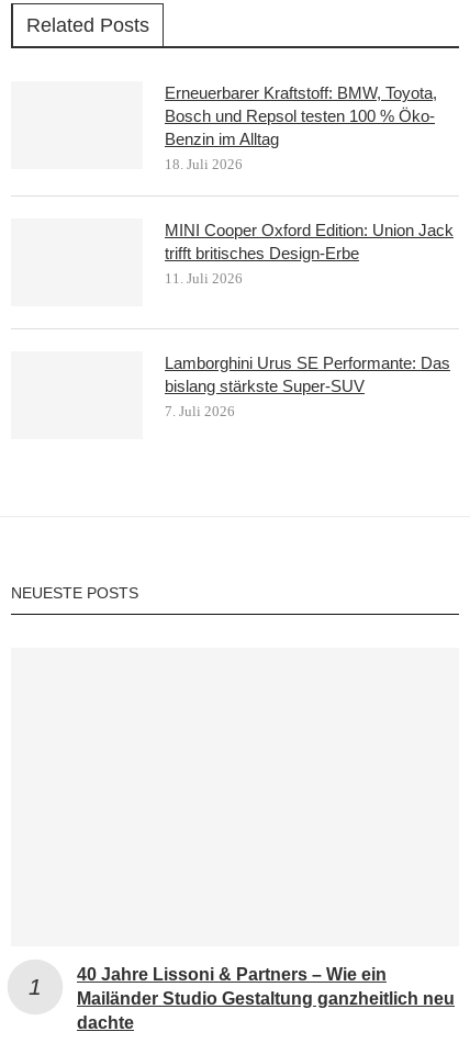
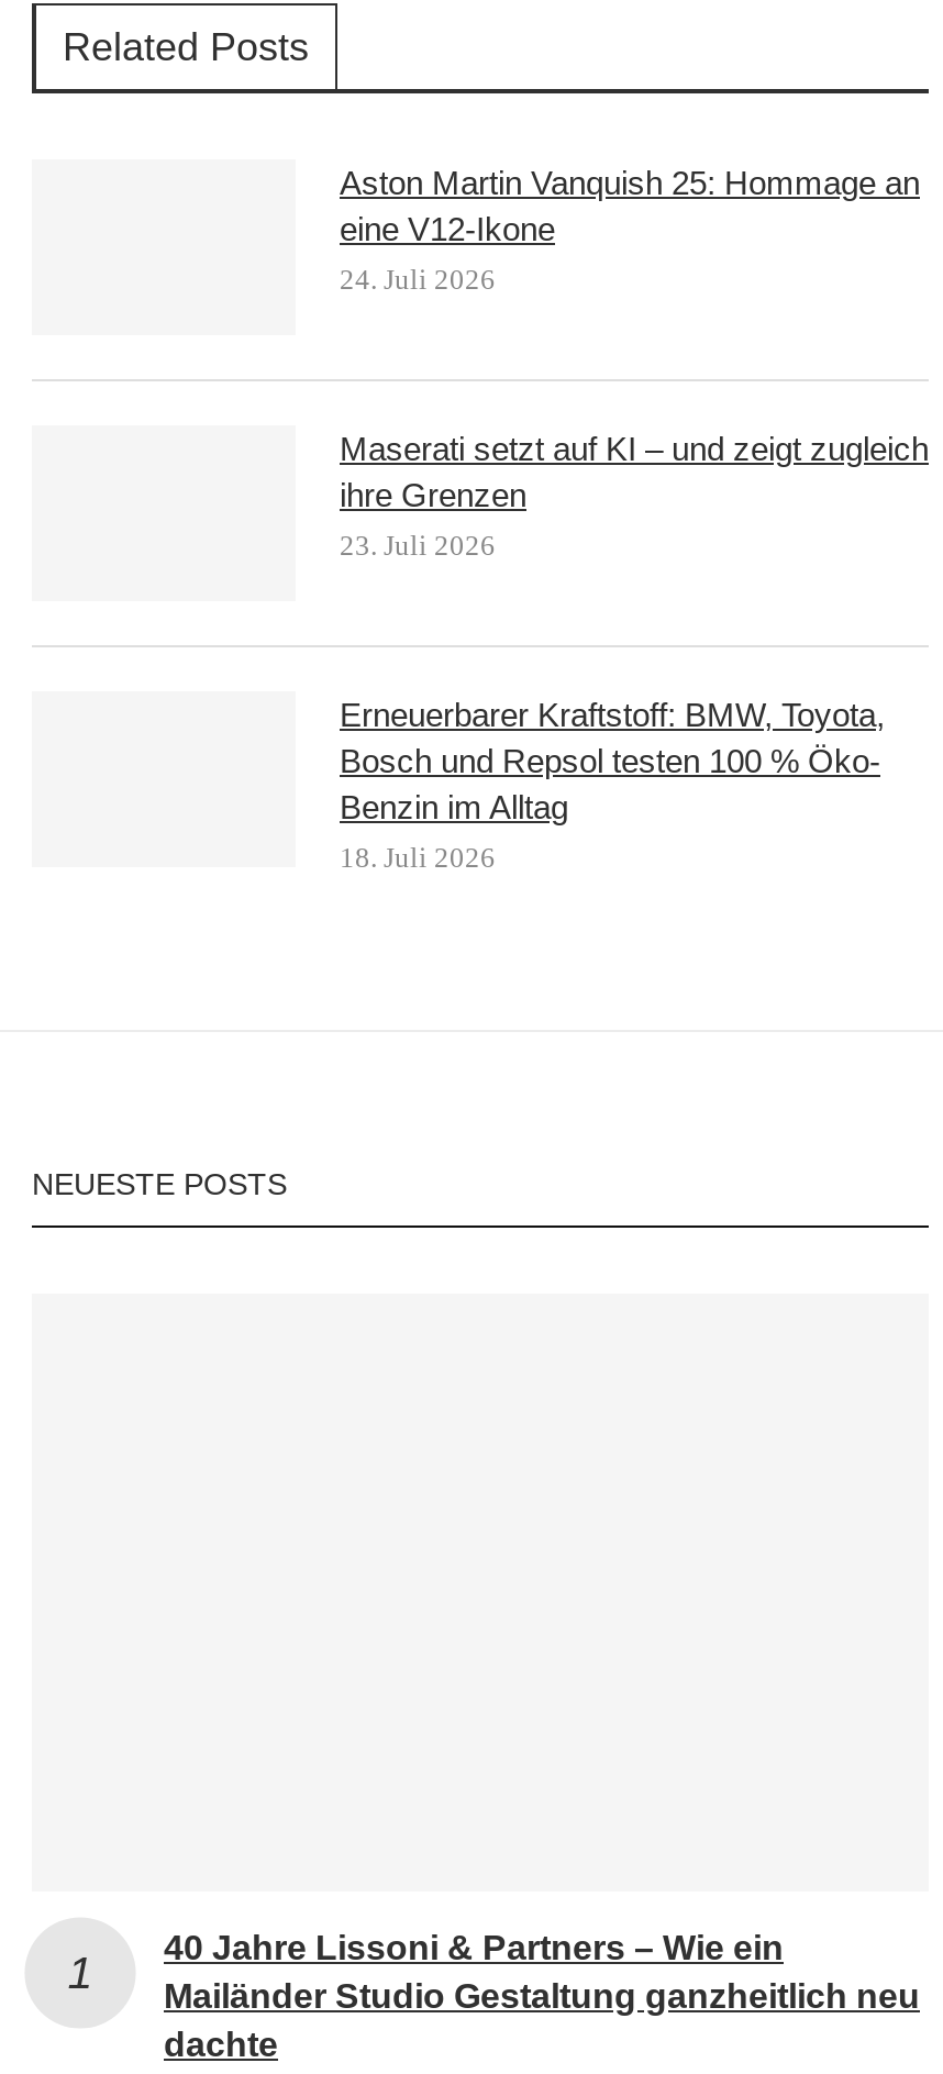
+ Aston Martin Vanquish 25: Hommage an
+ eine V12-Ikone
+ 24. Juli 2026

+ Maserati setzt auf KI – und zeigt zugleich
+ ihre Grenzen
+ 23. Juli 2026

moved down: Erneuerbarer Kraftstoff: BMW, Toyota, | Bosch und Repsol testen 100 % Öko- | Benzin im Alltag | 18. Juli 2026

- MINI Cooper Oxford Edition: Union Jack
- trifft britisches Design-Erbe
- 11. Juli 2026

- Lamborghini Urus SE Performante: Das
- bislang stärkste Super-SUV
- 7. Juli 2026
